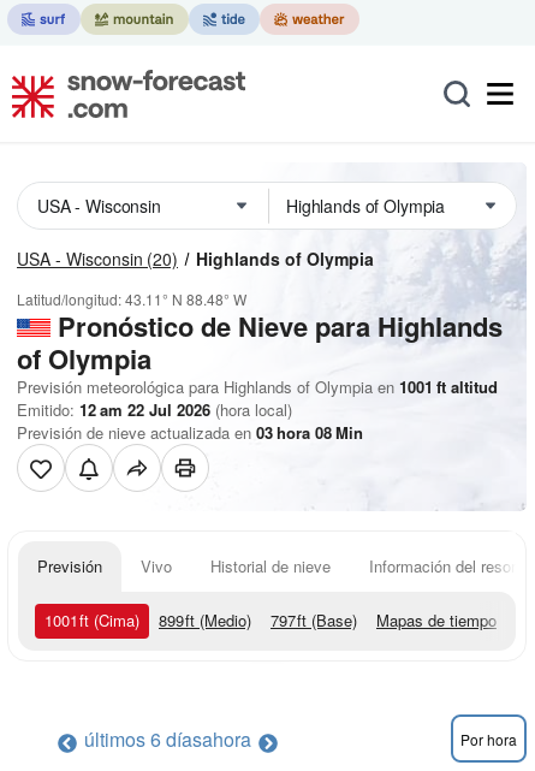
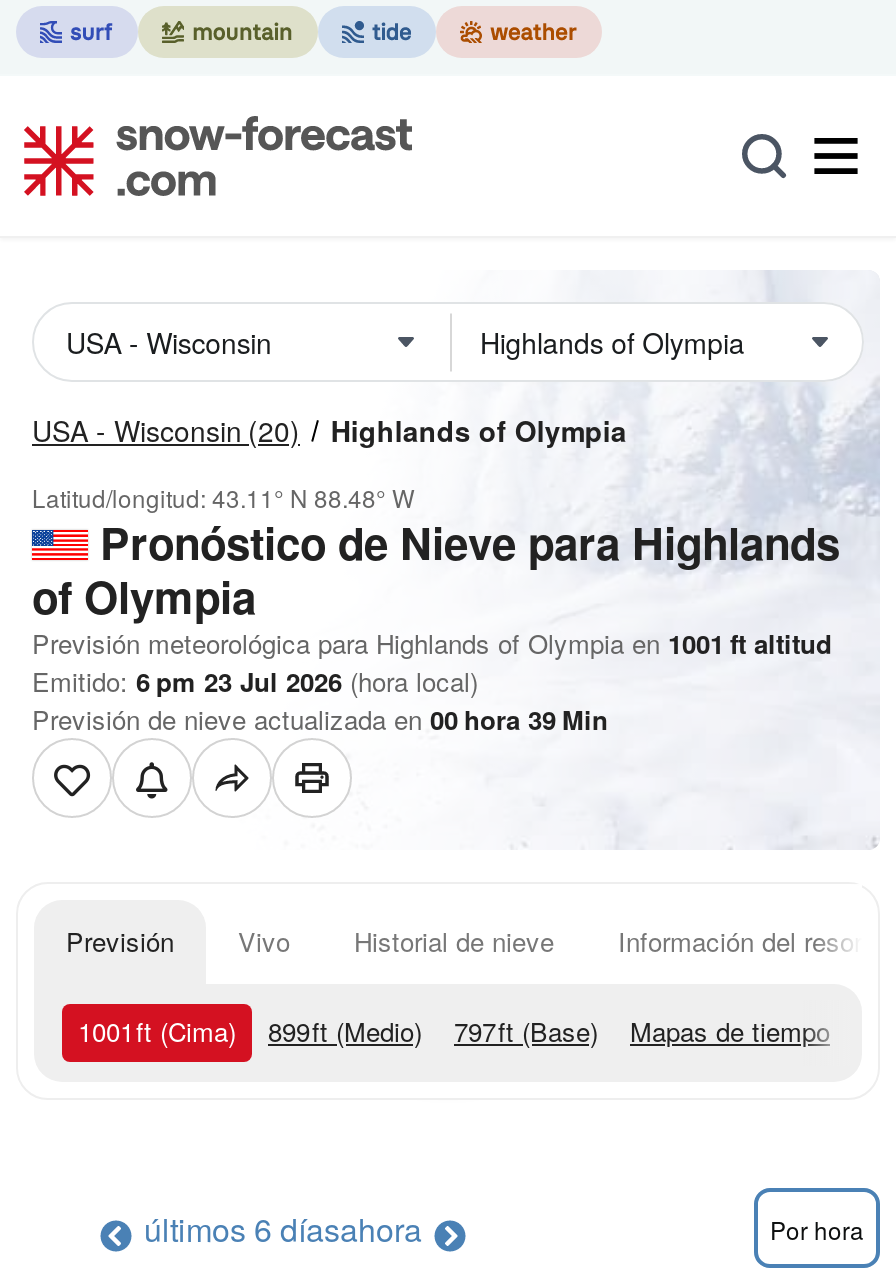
- Emitido: 12 am 22 Jul 2026 (hora local)
+ Emitido: 6 pm 23 Jul 2026 (hora local)

- Previsión de nieve actualizada en 03 hora 08 Min
+ Previsión de nieve actualizada en 00 hora 39 Min
